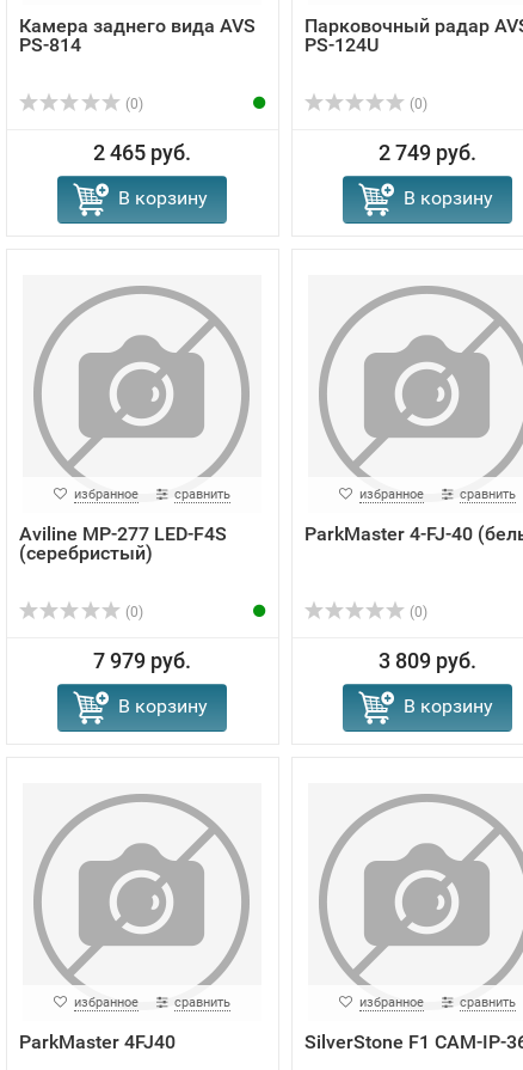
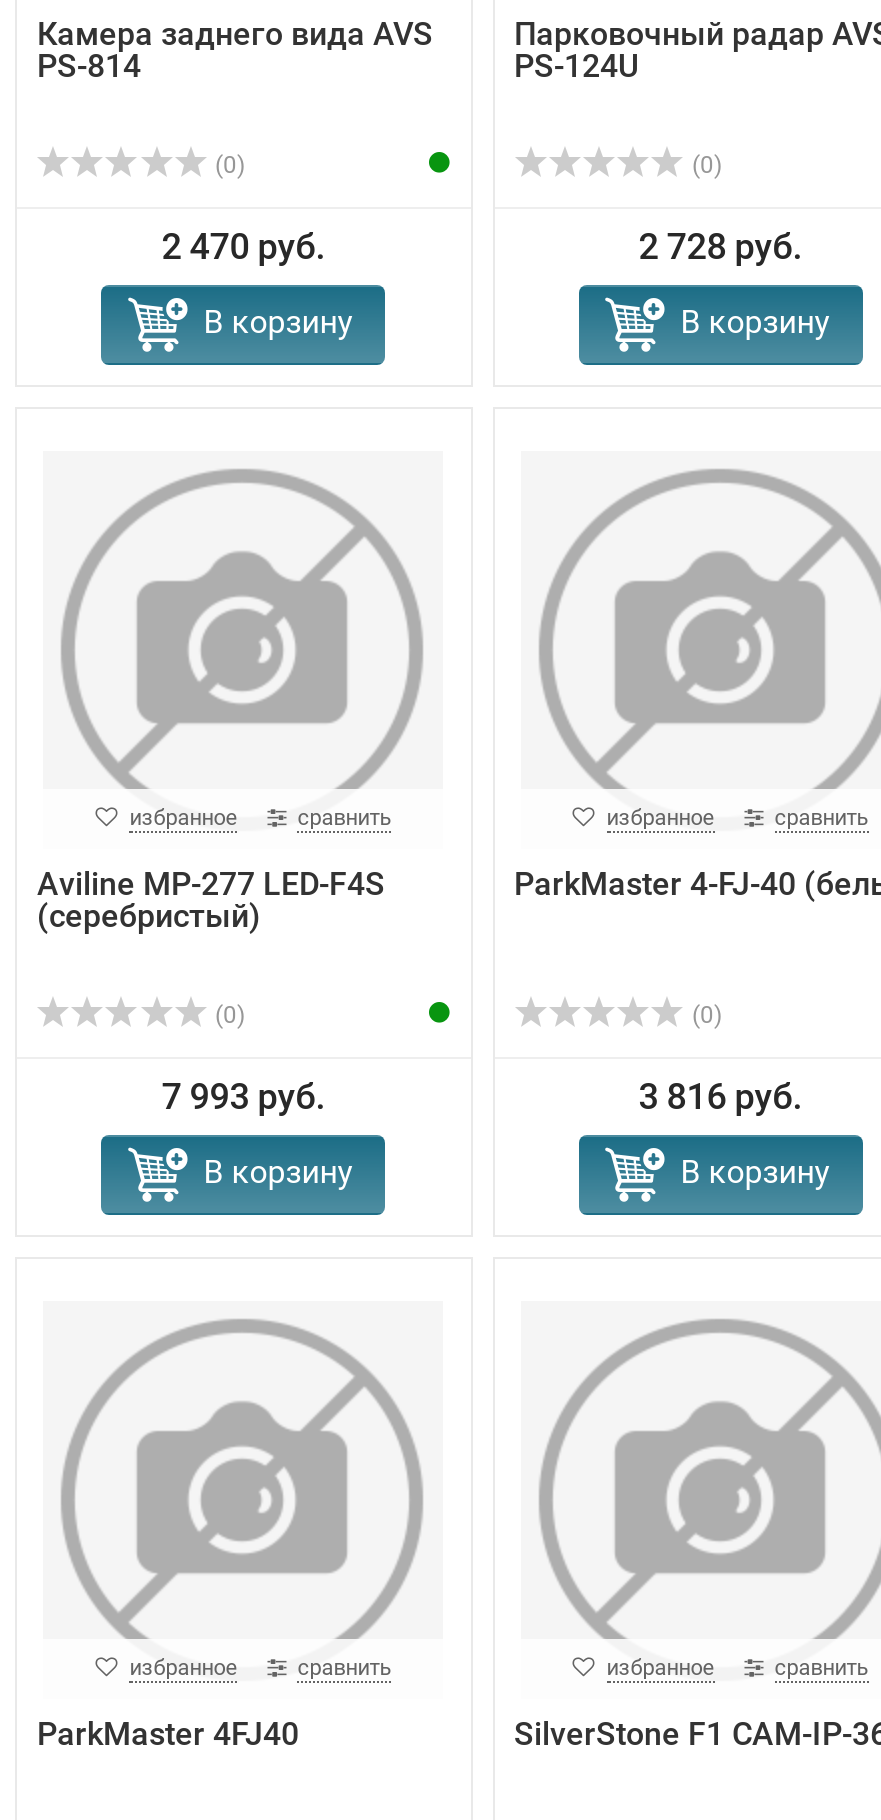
- 2 465 руб.
+ 2 470 руб.

- 2 749 руб.
+ 2 728 руб.

- 7 979 руб.
+ 7 993 руб.

- 3 809 руб.
+ 3 816 руб.
